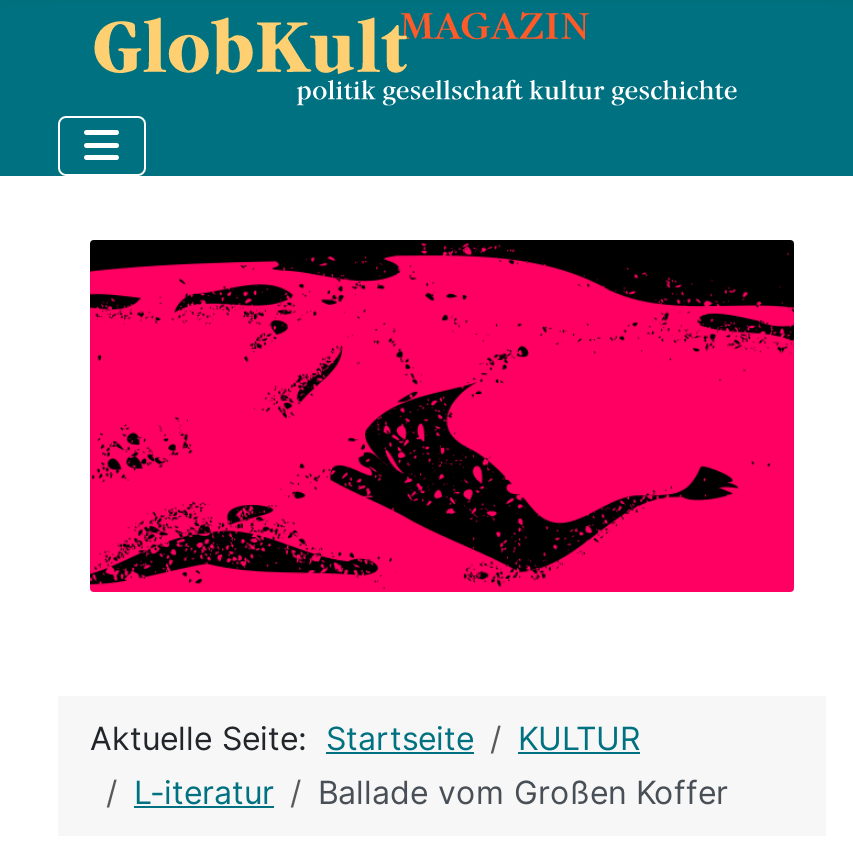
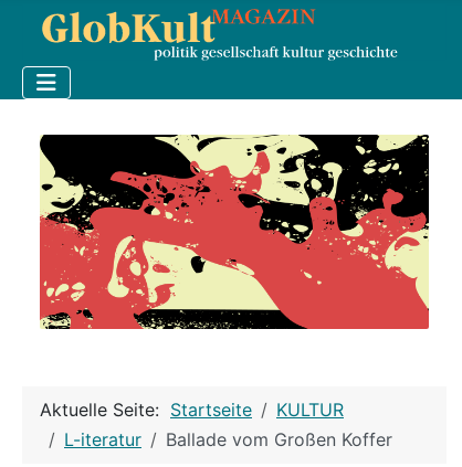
- [image]
+ [image]
